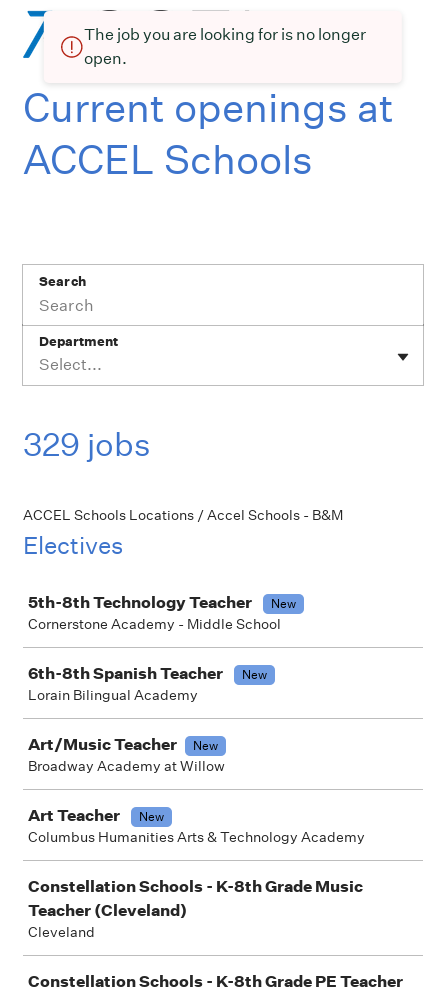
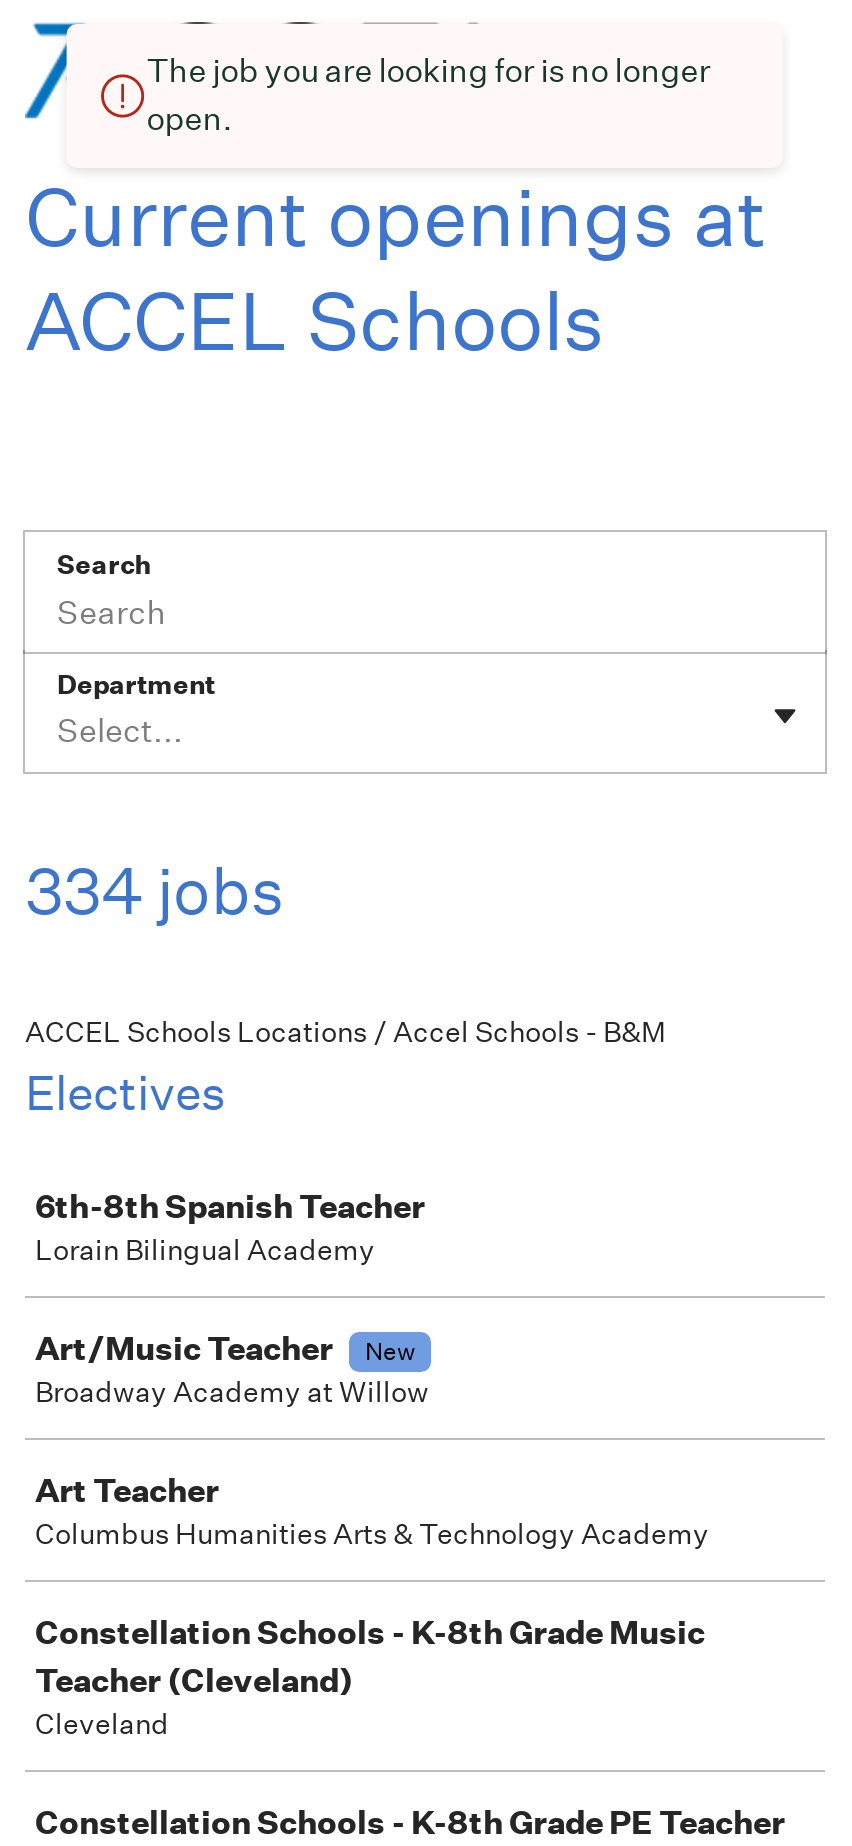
- 329 jobs
+ 334 jobs

- 5th-8th Technology Teacher
- New
- Cornerstone Academy - Middle School

- New

- New
